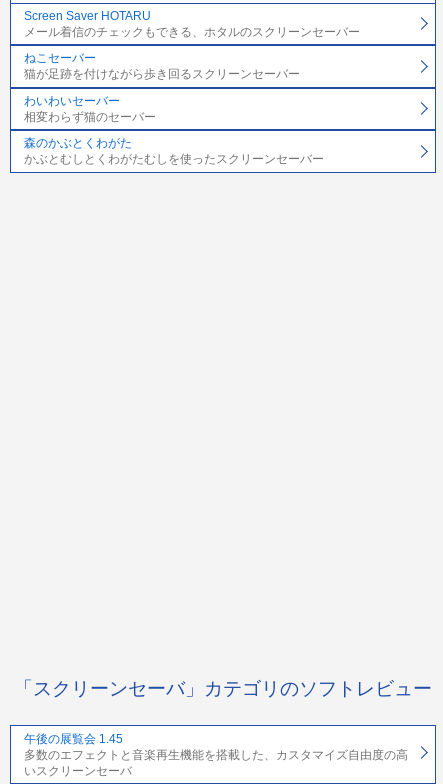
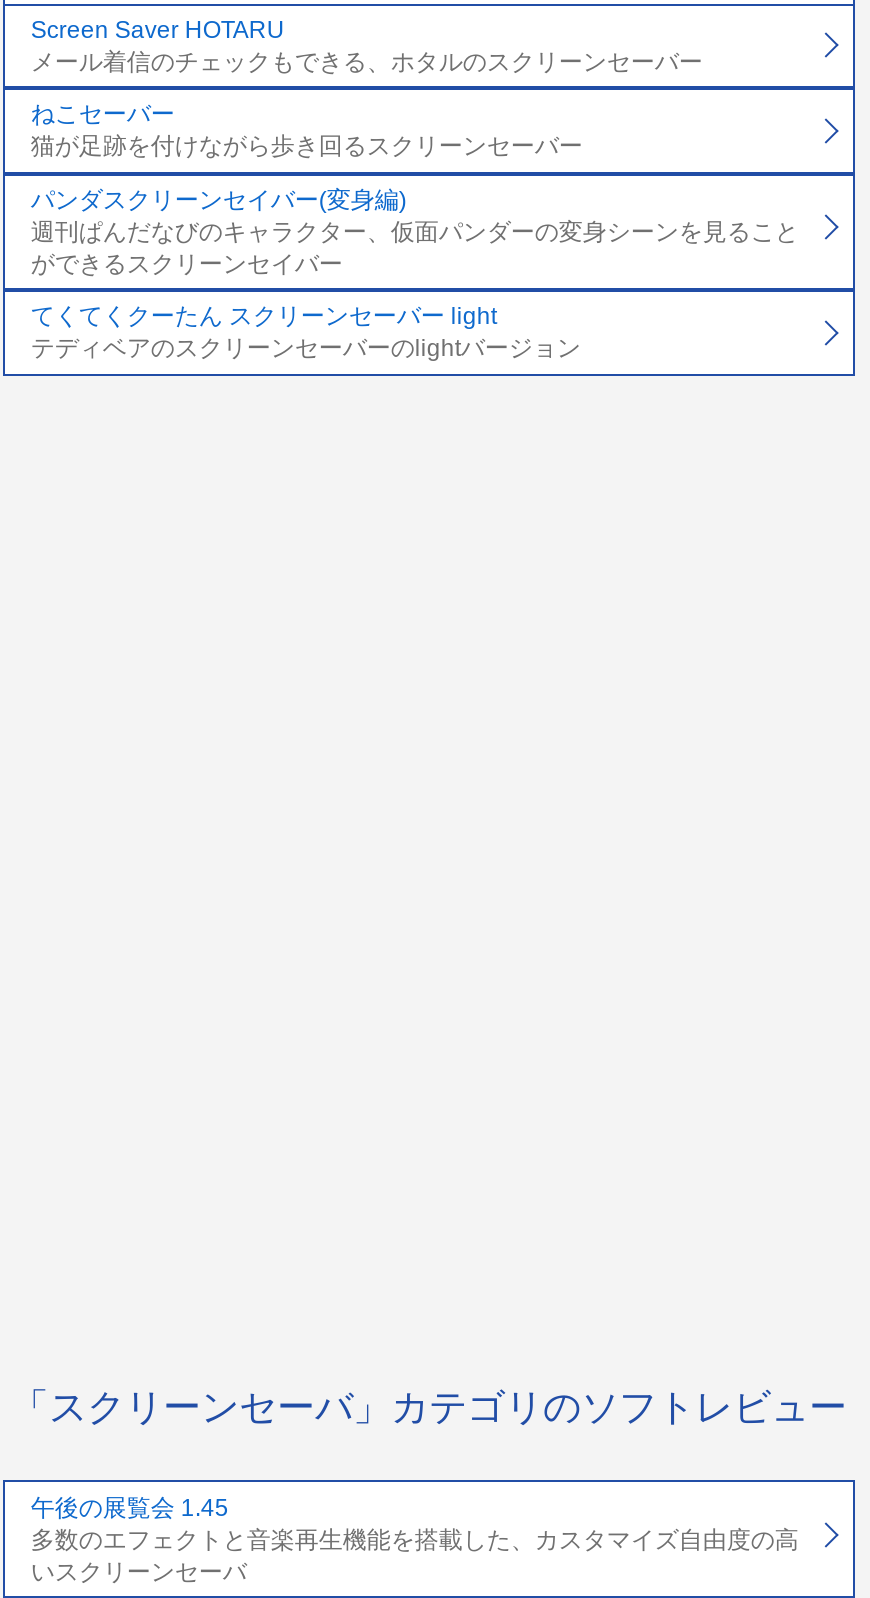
- わいわいセーバー
- 相変わらず猫のセーバー
+ パンダスクリーンセイバー(変身編)
+ 週刊ぱんだなびのキャラクター、仮面パンダーの変身シーンを見ること
+ ができるスクリーンセイバー

- 森のかぶとくわがた
- かぶとむしとくわがたむしを使ったスクリーンセーバー
+ てくてくクーたん スクリーンセーバー light
+ テディベアのスクリーンセーバーのlightバージョン
